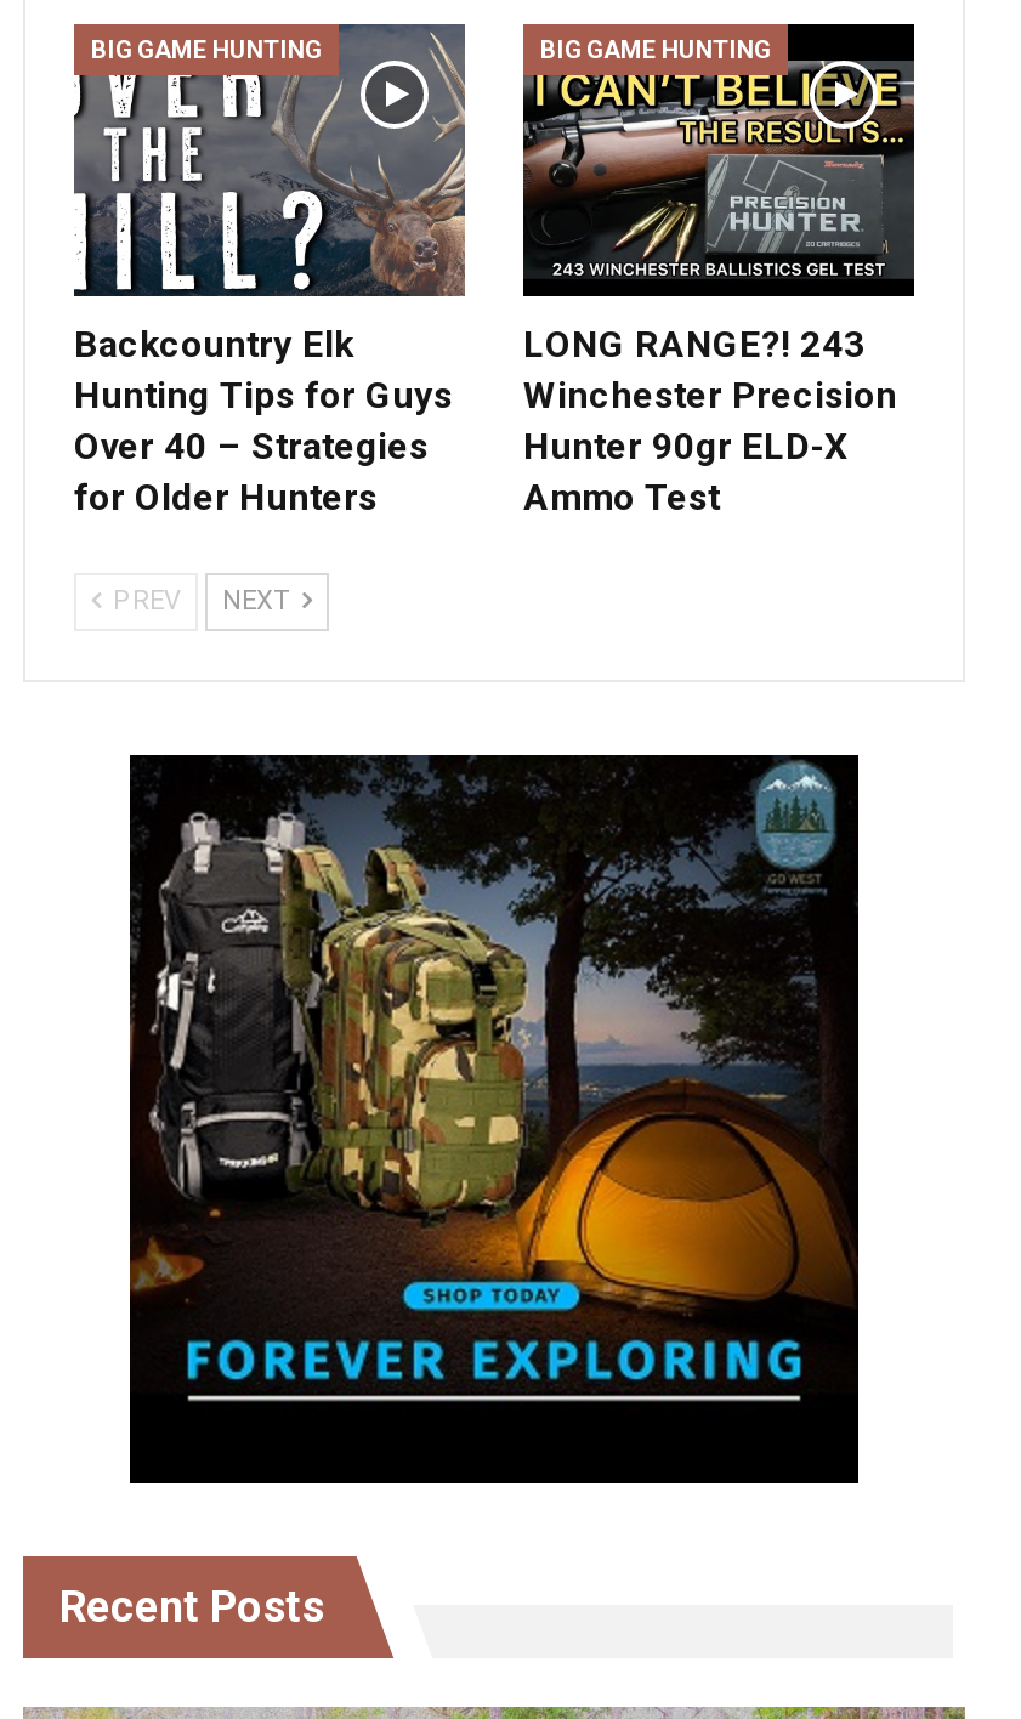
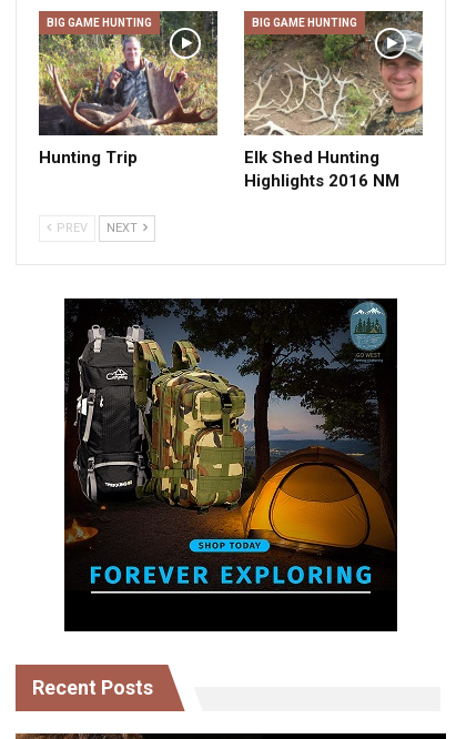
- [image]
- Backcountry Elk
- Hunting Tips for Guys
- Over 40 – Strategies
- for Older Hunters
+ [image]
+ Hunting Trip

- [image]
- LONG RANGE?! 243
- Winchester Precision
- Hunter 90gr ELD-X
- Ammo Test
+ [image]
+ Elk Shed Hunting
+ Highlights 2016 NM
